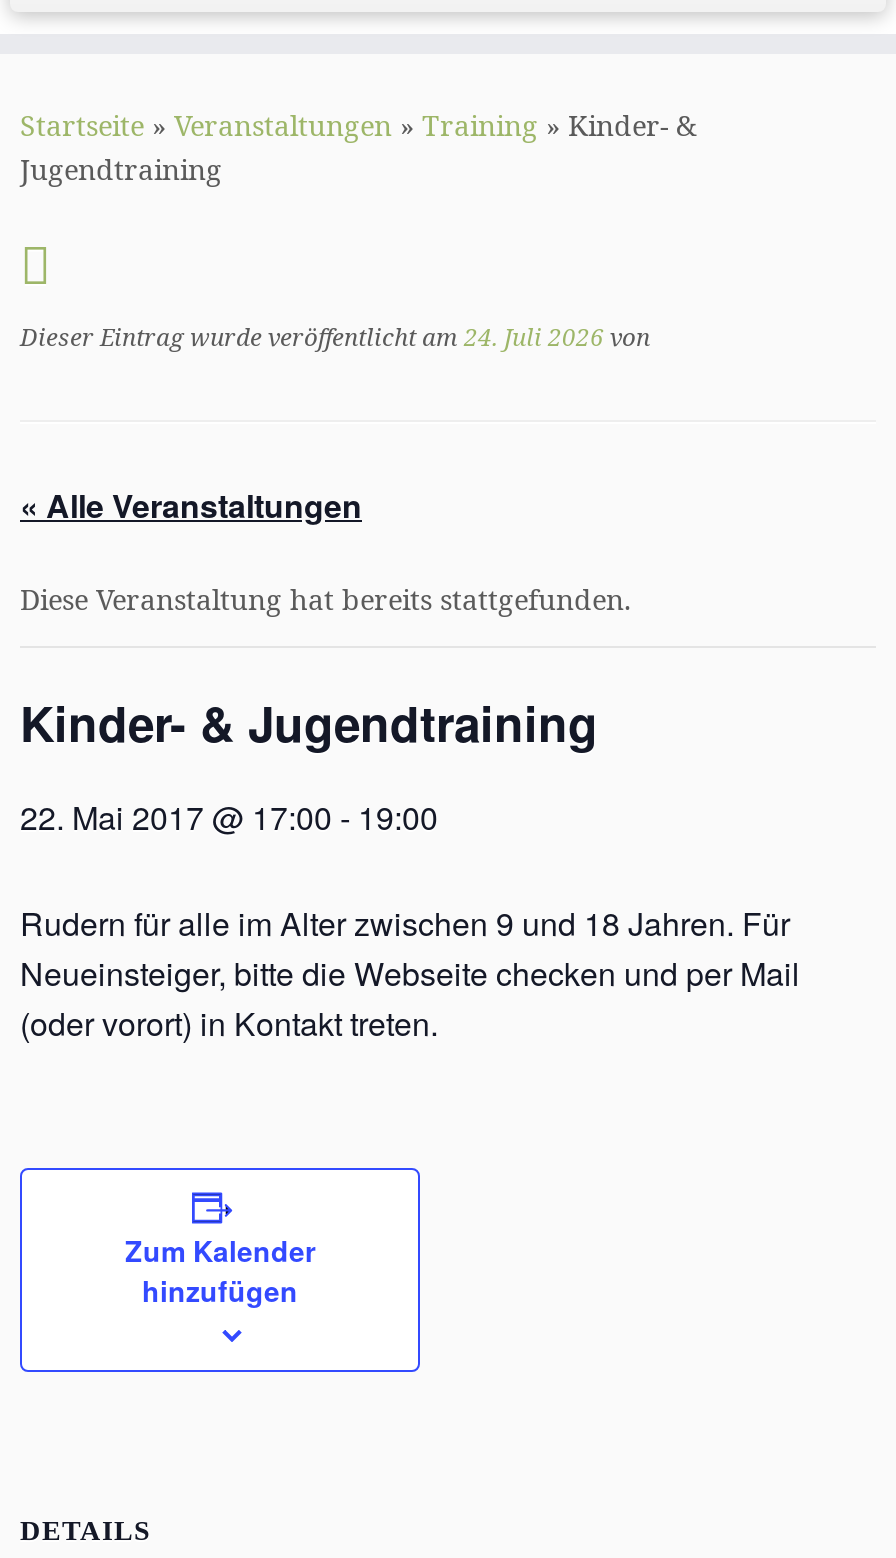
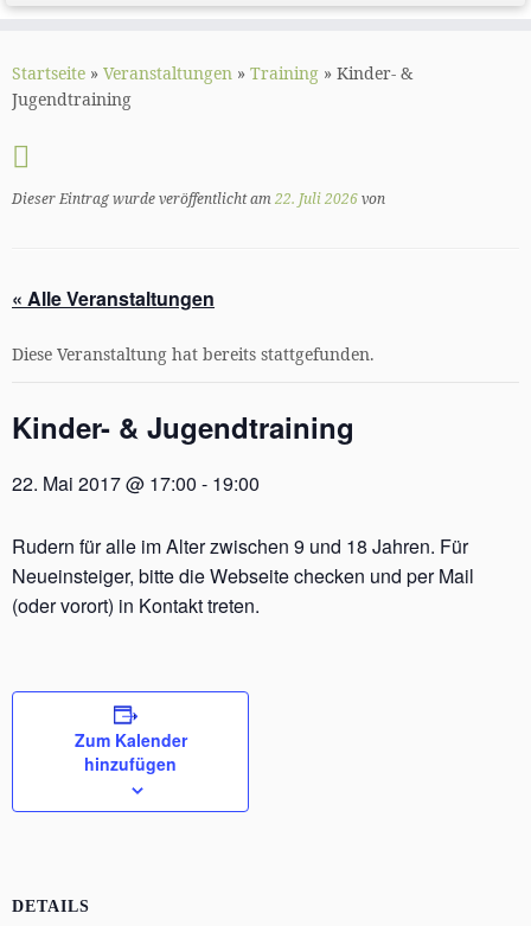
- Dieser Eintrag wurde veröffentlicht am 24. Juli 2026 von
+ Dieser Eintrag wurde veröffentlicht am 22. Juli 2026 von
